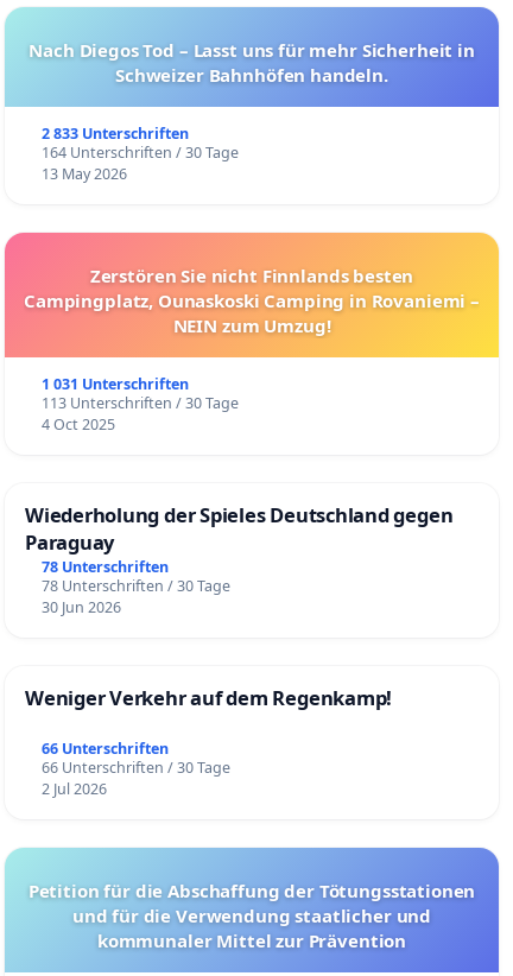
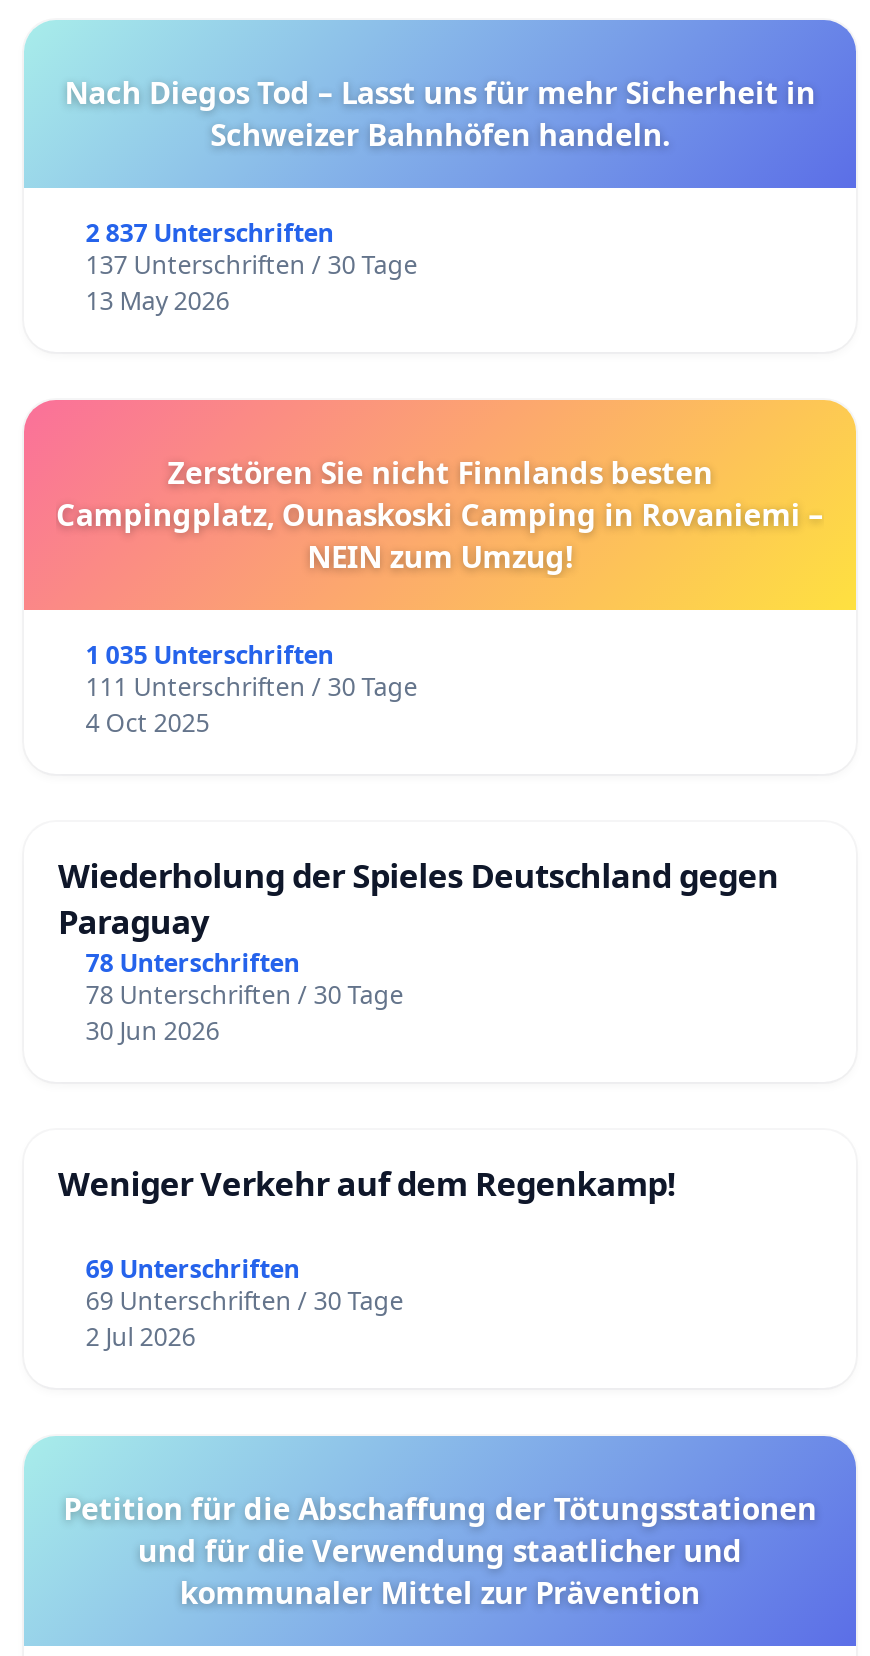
- 2 833 Unterschriften
+ 2 837 Unterschriften

- 164 Unterschriften / 30 Tage
+ 137 Unterschriften / 30 Tage

- 1 031 Unterschriften
+ 1 035 Unterschriften

- 113 Unterschriften / 30 Tage
+ 111 Unterschriften / 30 Tage

- 66 Unterschriften
+ 69 Unterschriften

- 66 Unterschriften / 30 Tage
+ 69 Unterschriften / 30 Tage
